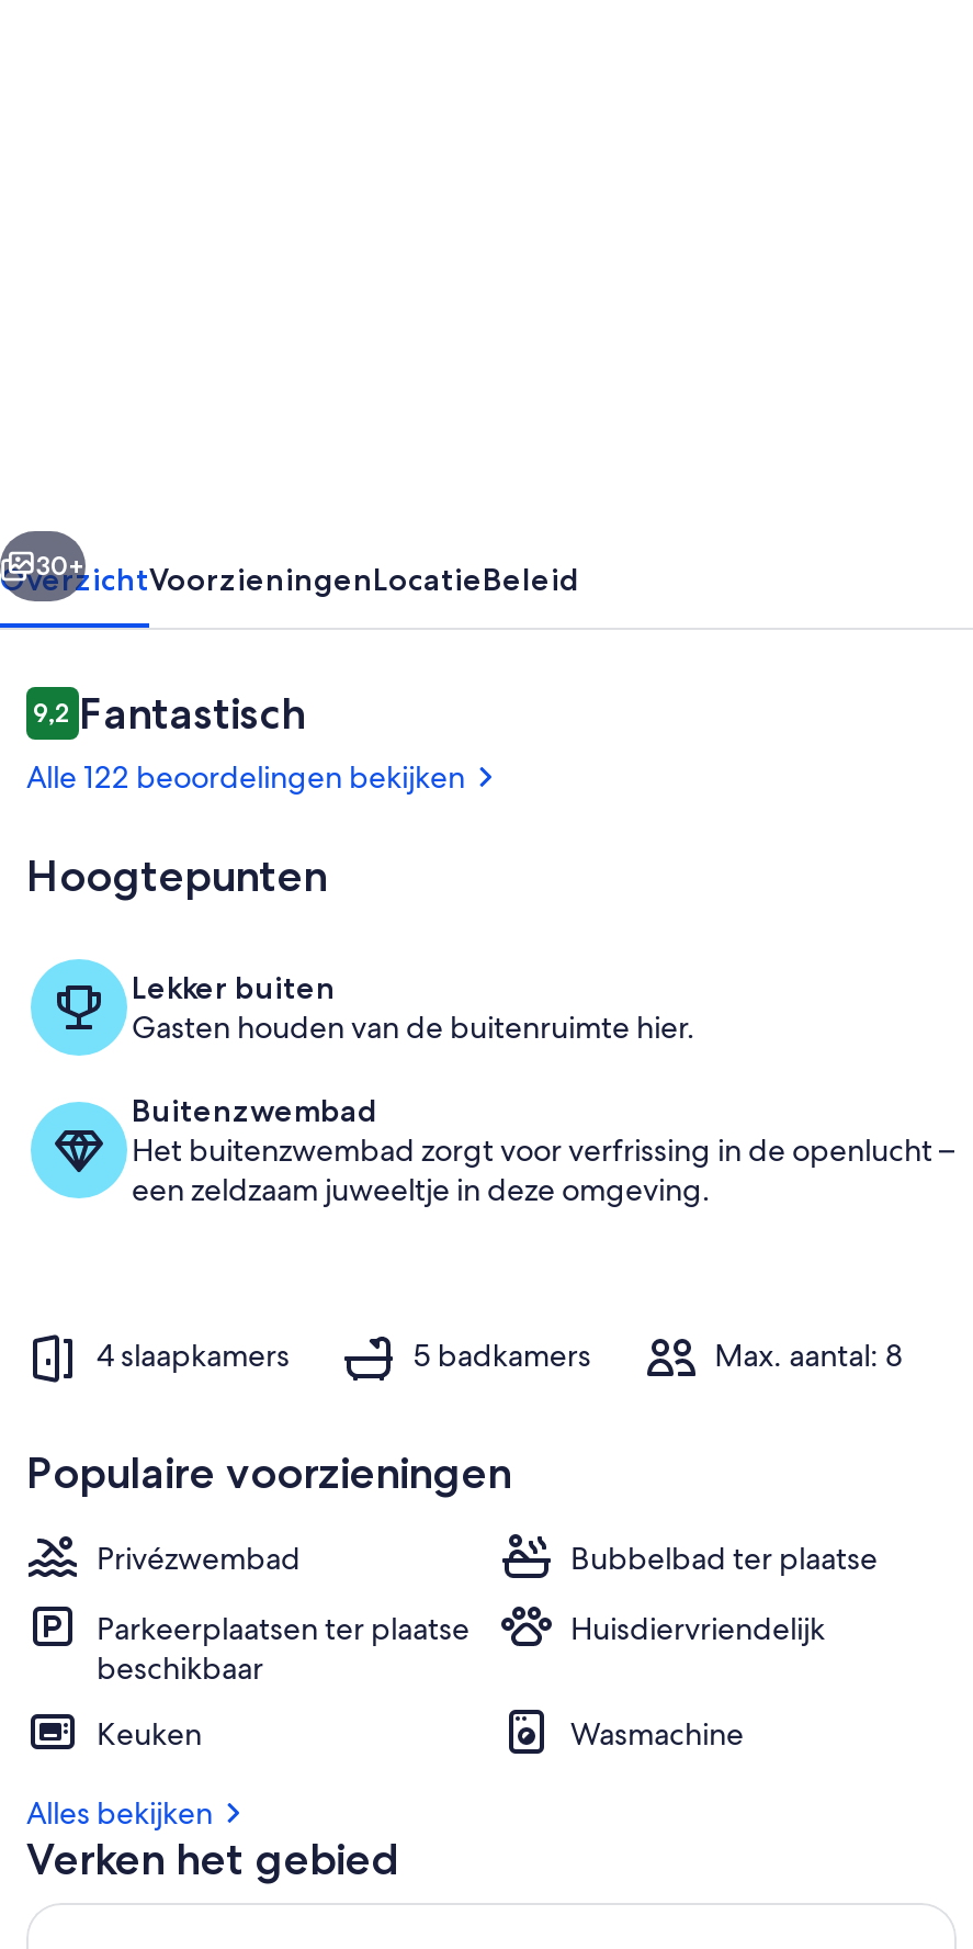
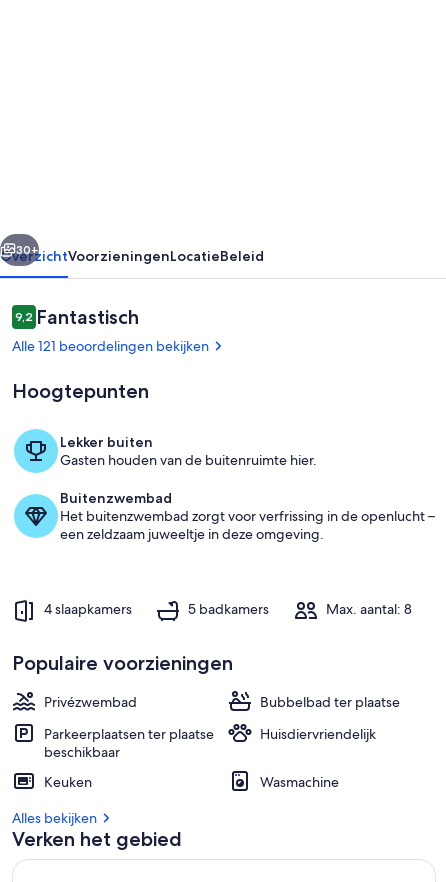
- Alle 122 beoordelingen bekijken
+ Alle 121 beoordelingen bekijken
